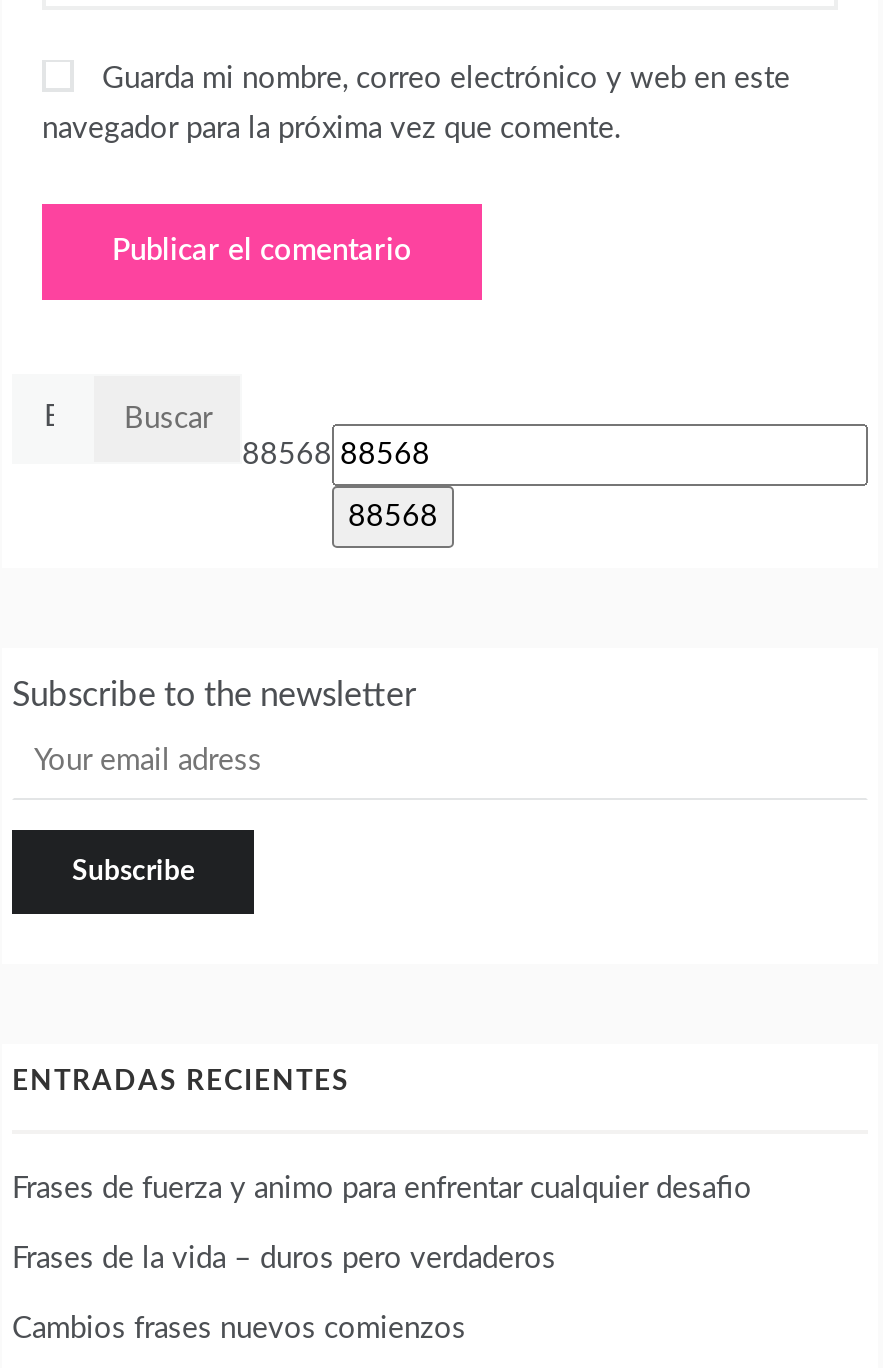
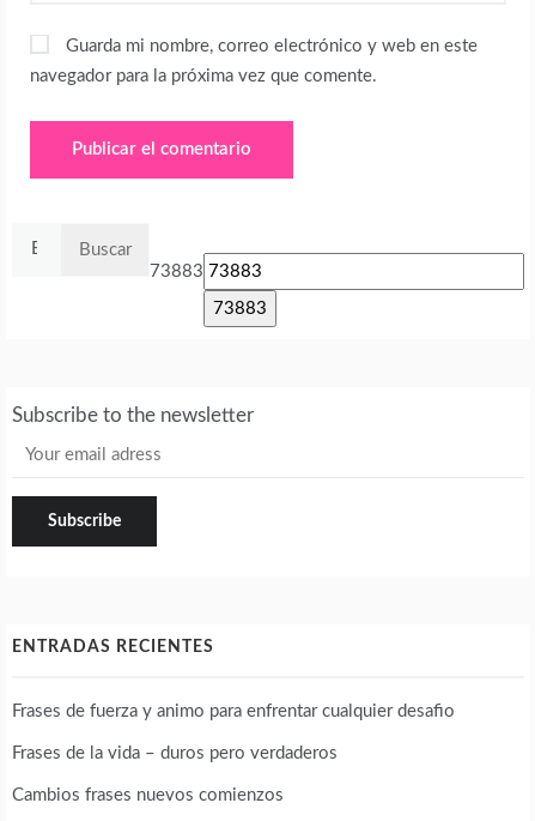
- 88568
+ 73883
